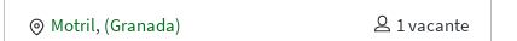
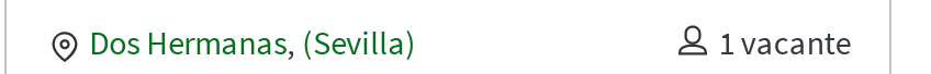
- Motril, (Granada)
+ Dos Hermanas, (Sevilla)
